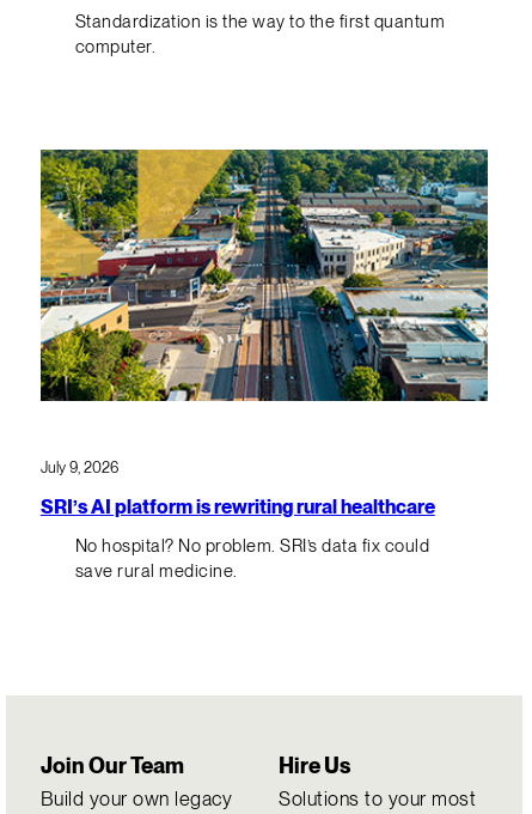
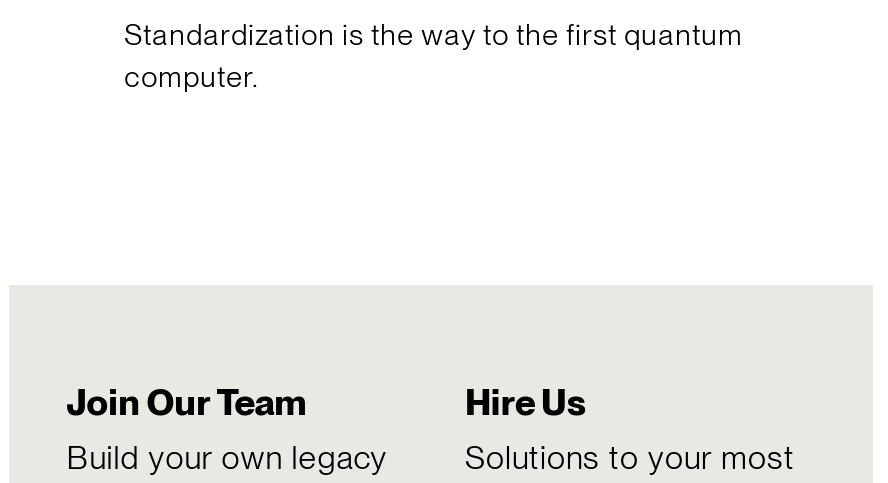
- [image]

- July 9, 2026
- SRI’s AI platform is rewriting rural healthcare
- No hospital? No problem. SRI’s data fix could
- save rural medicine.
